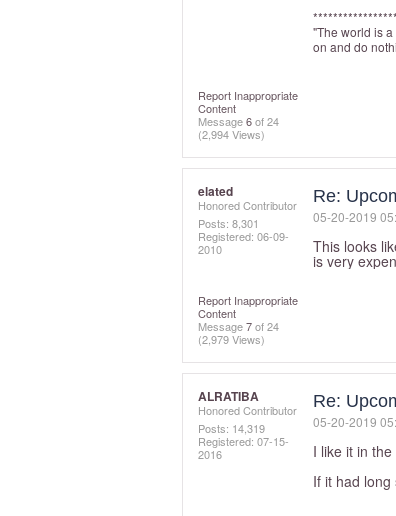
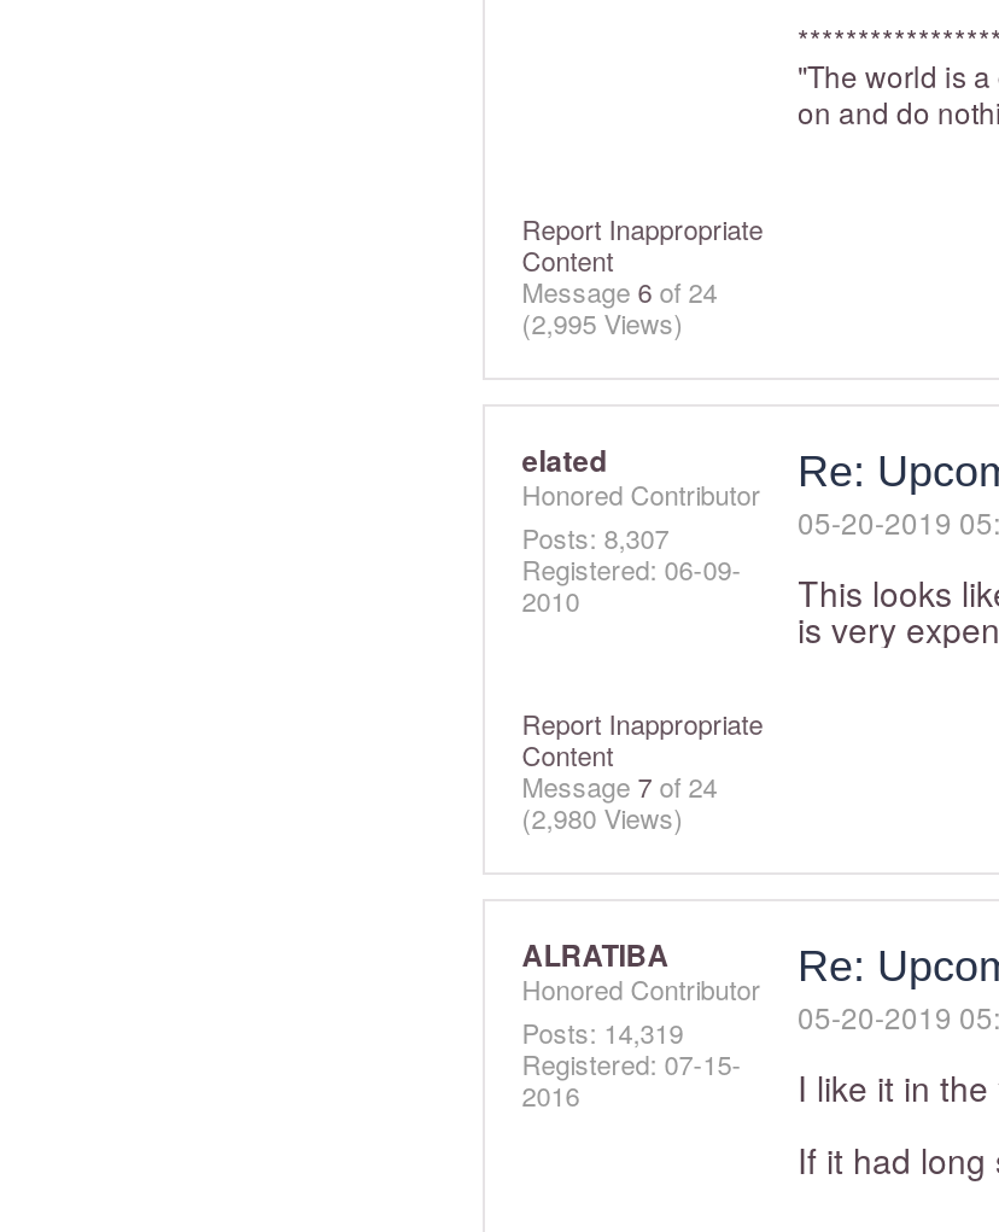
- (2,994 Views)
+ (2,995 Views)

- Posts: 8,301
+ Posts: 8,307

- (2,979 Views)
+ (2,980 Views)
